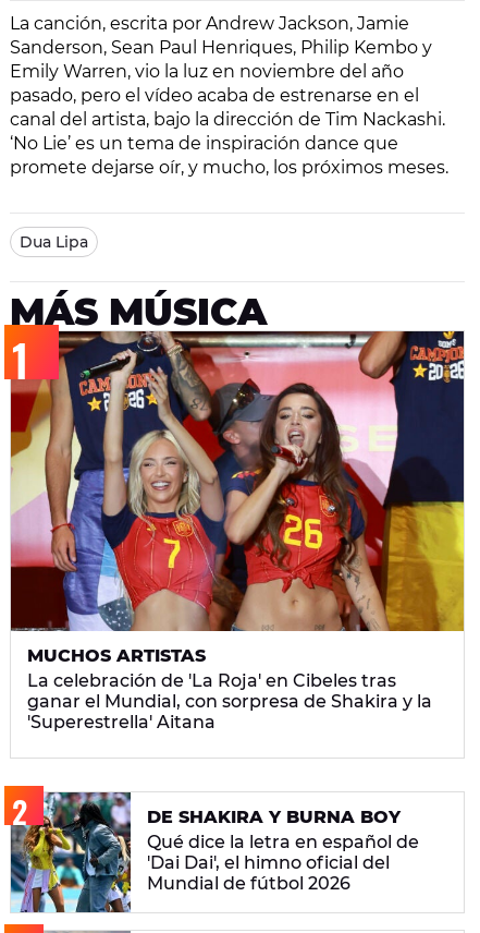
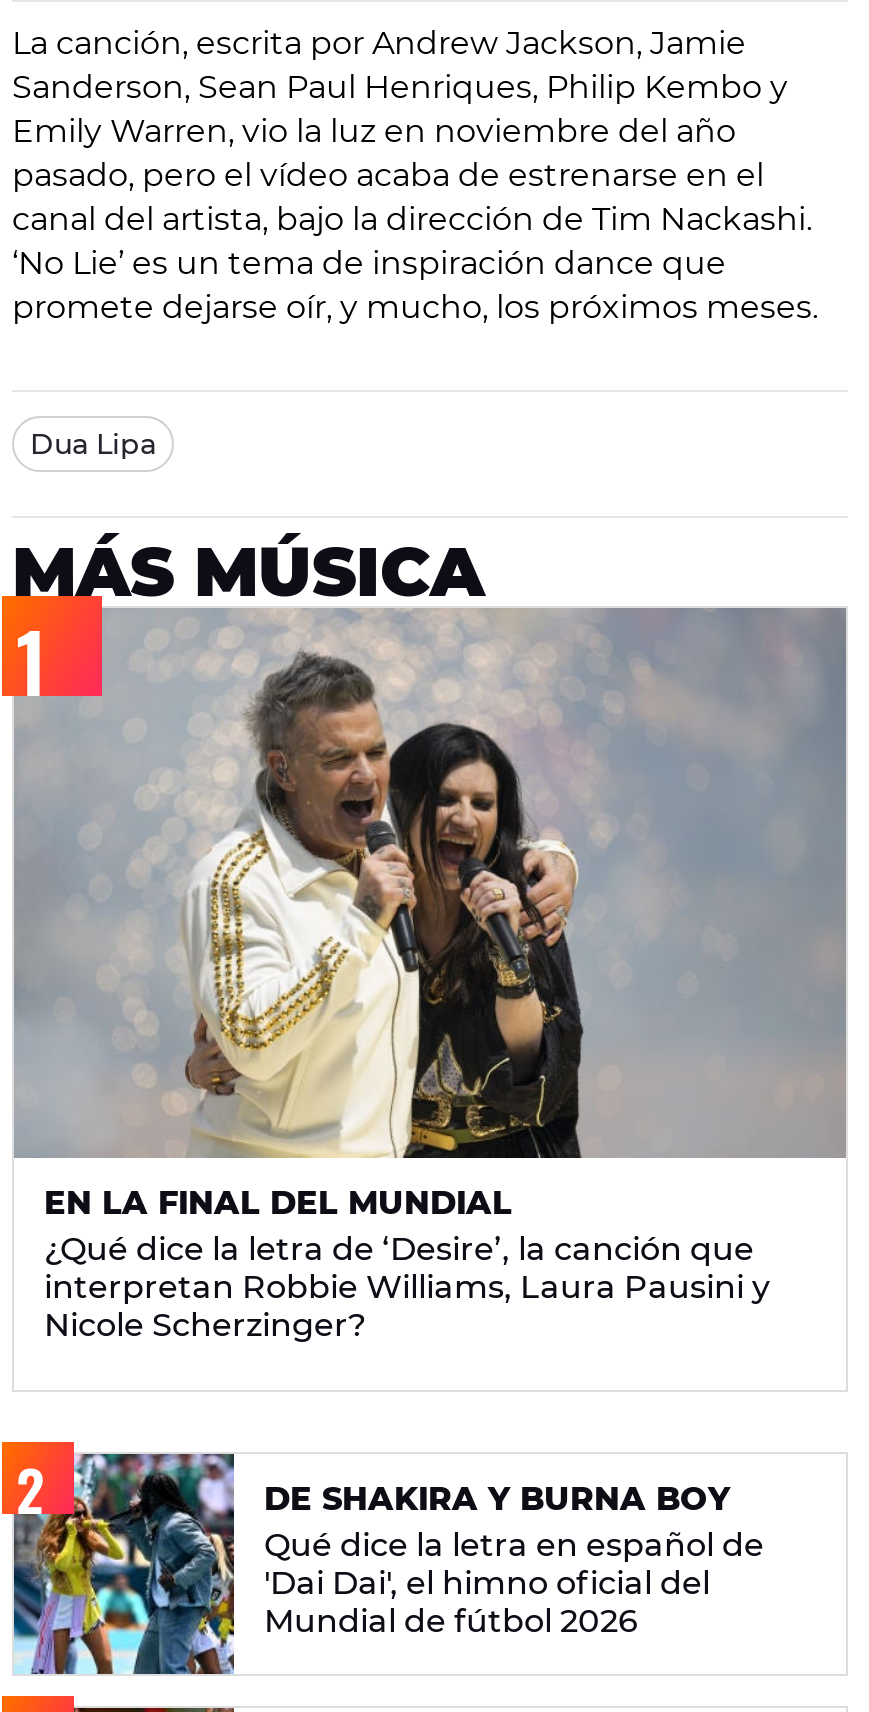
- [image]
- MUCHOS ARTISTAS
- La celebración de 'La Roja' en Cibeles tras
- ganar el Mundial, con sorpresa de Shakira y la
- 'Superestrella' Aitana
+ [image]
+ EN LA FINAL DEL MUNDIAL
+ ¿Qué dice la letra de ‘Desire’, la canción que
+ interpretan Robbie Williams, Laura Pausini y
+ Nicole Scherzinger?
